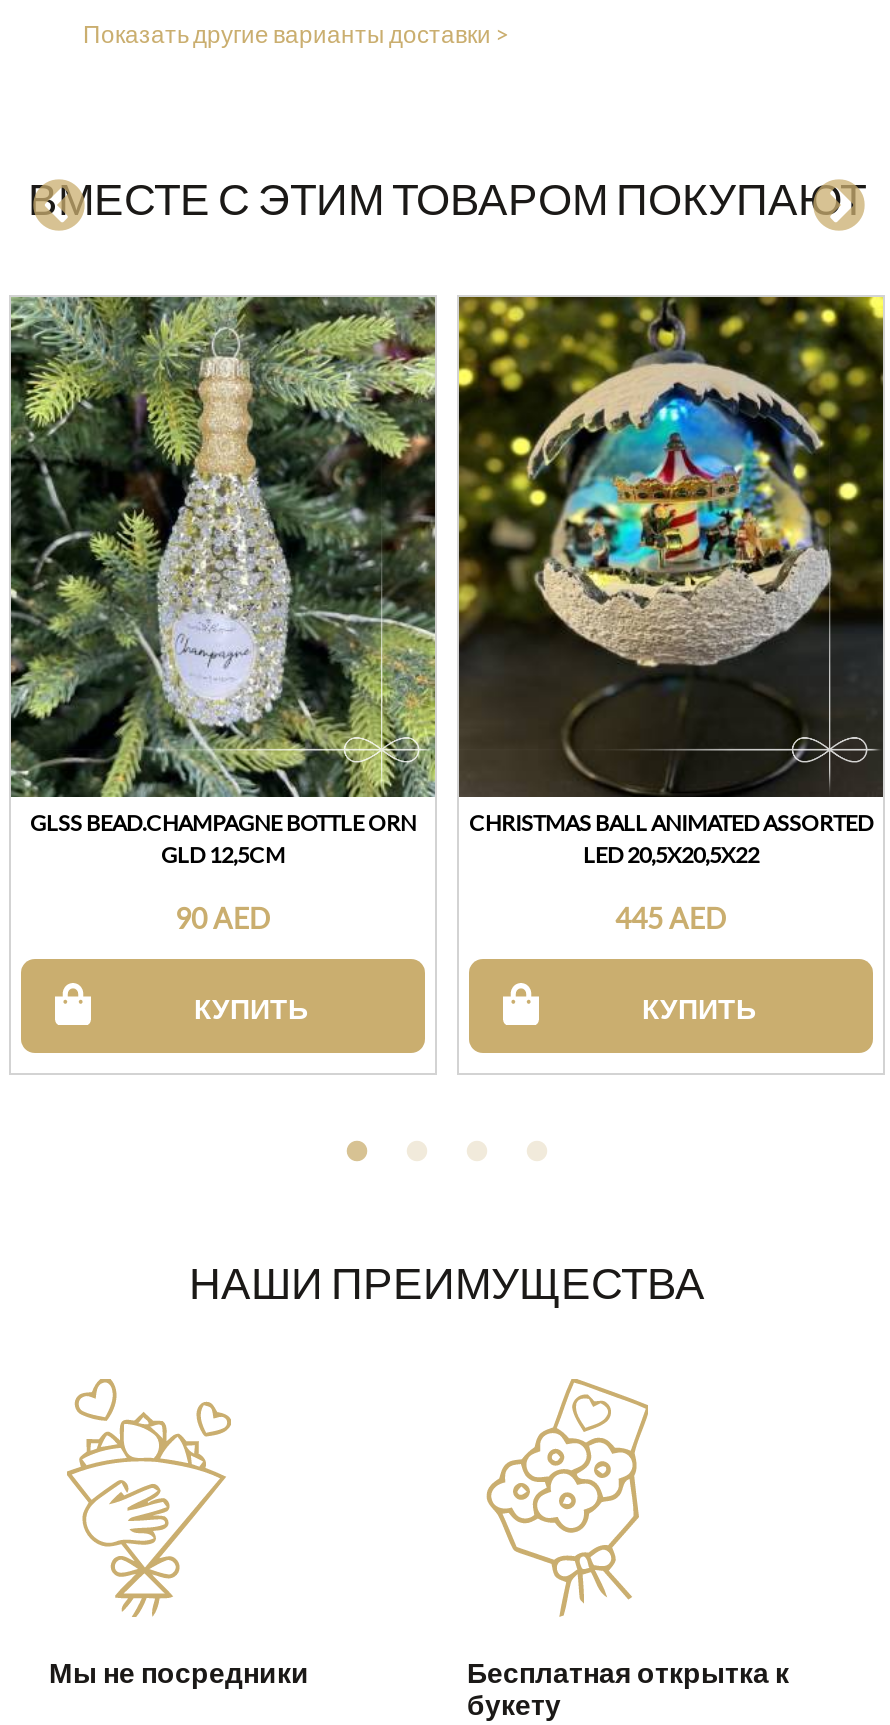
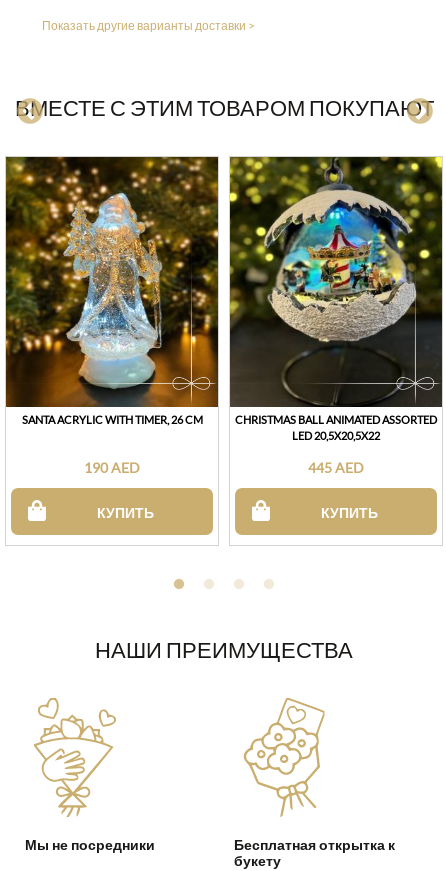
- [image]
- GLSS BEAD.CHAMPAGNE BOTTLE ORN
- GLD 12,5CM
+ [image]
+ SANTA ACRYLIC WITH TIMER, 26 CM

- 90 AED
+ 190 AED
